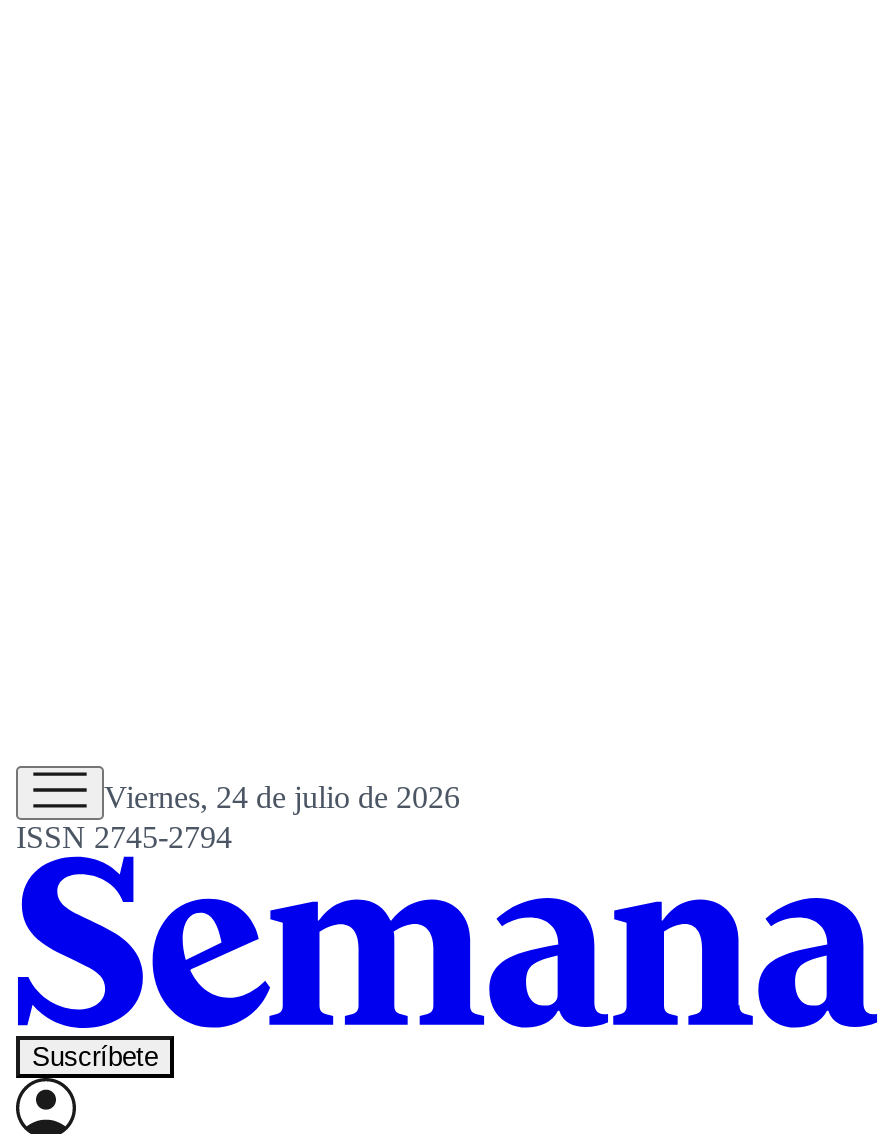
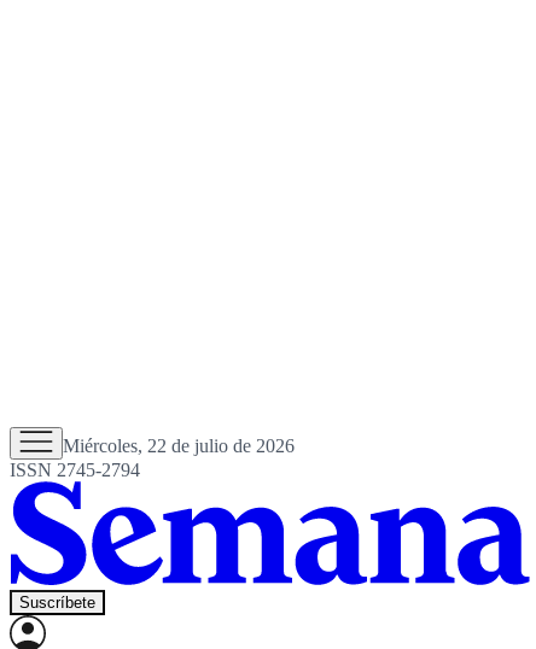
- Viernes, 24 de julio de 2026
+ Miércoles, 22 de julio de 2026
